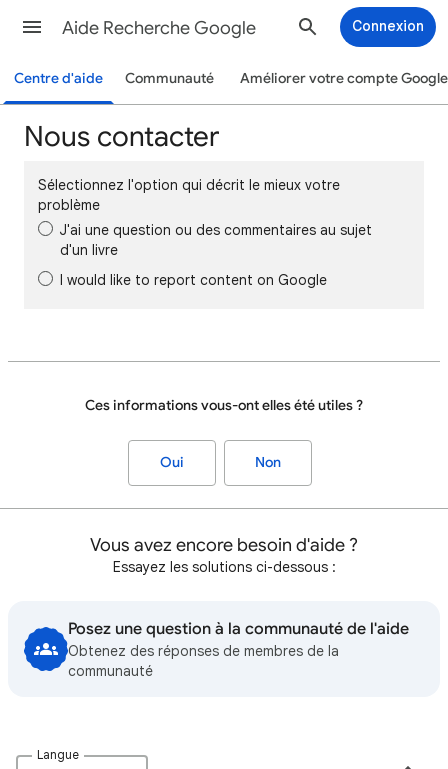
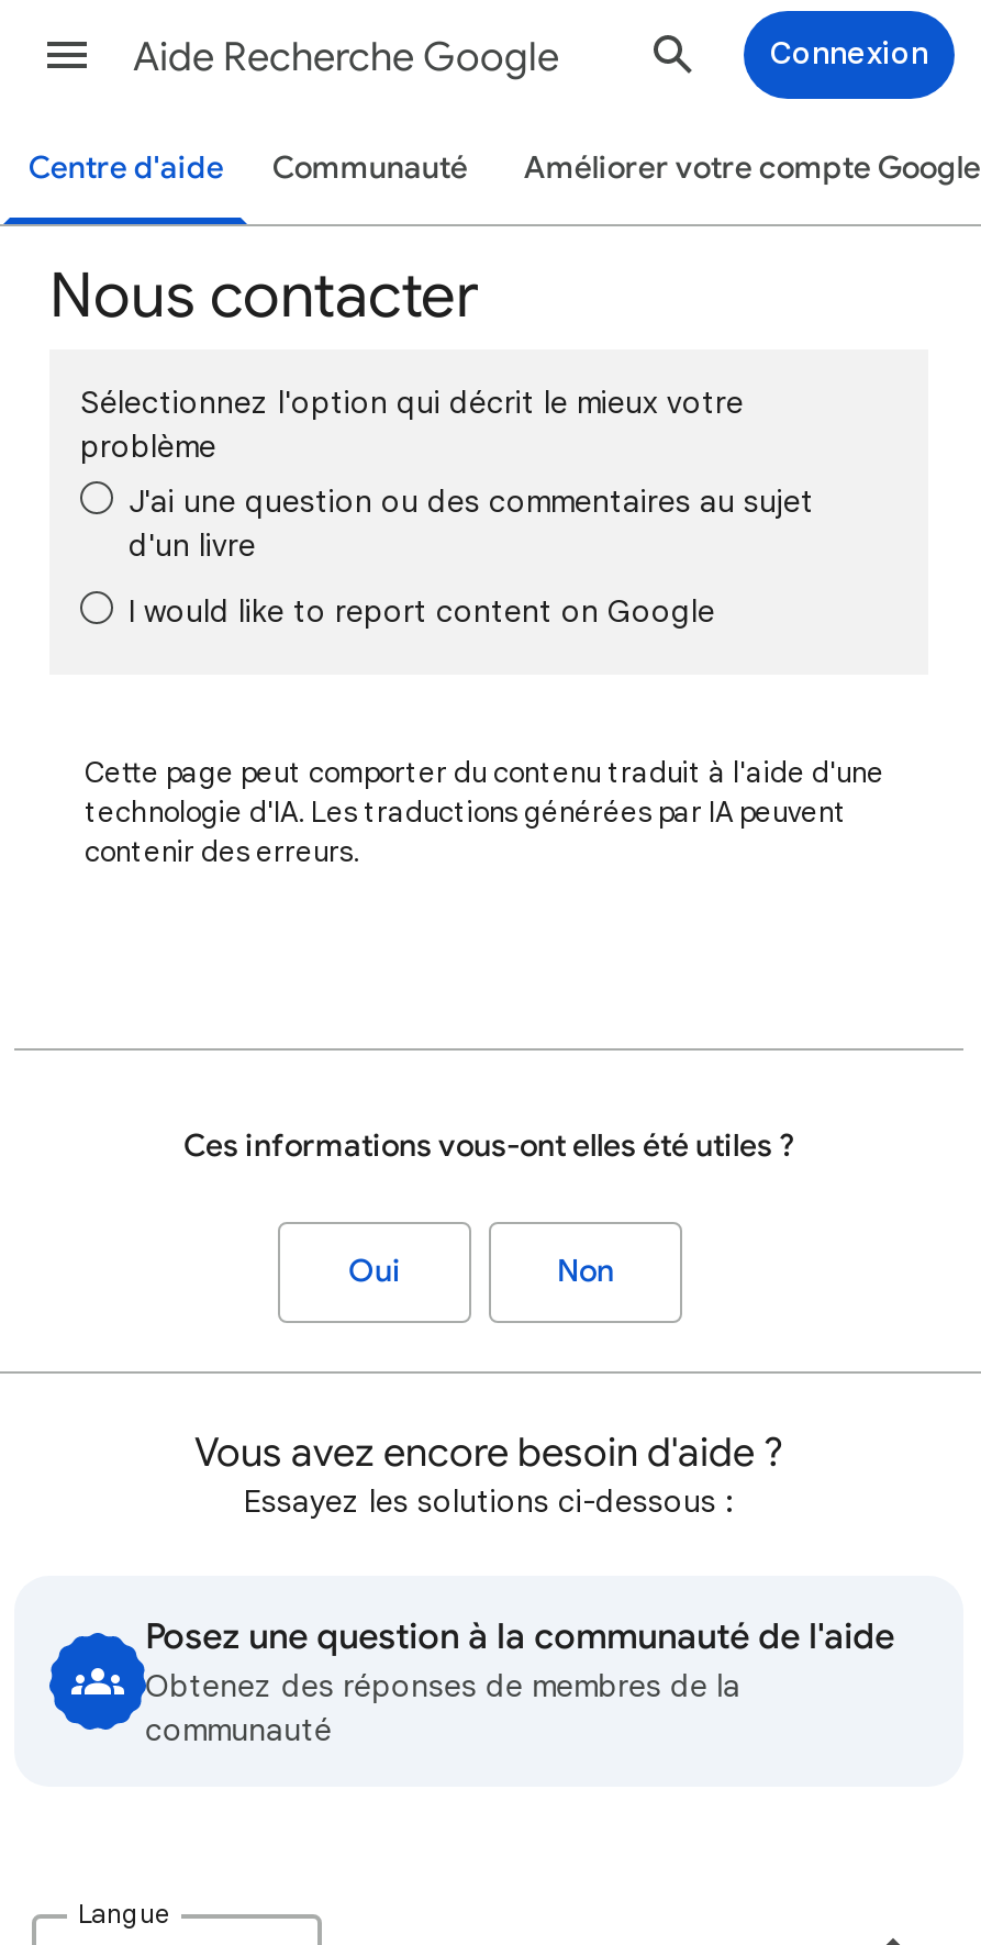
+ Cette page peut comporter du contenu traduit à l'aide d'une
+ technologie d'IA. Les traductions générées par IA peuvent
+ contenir des erreurs.
